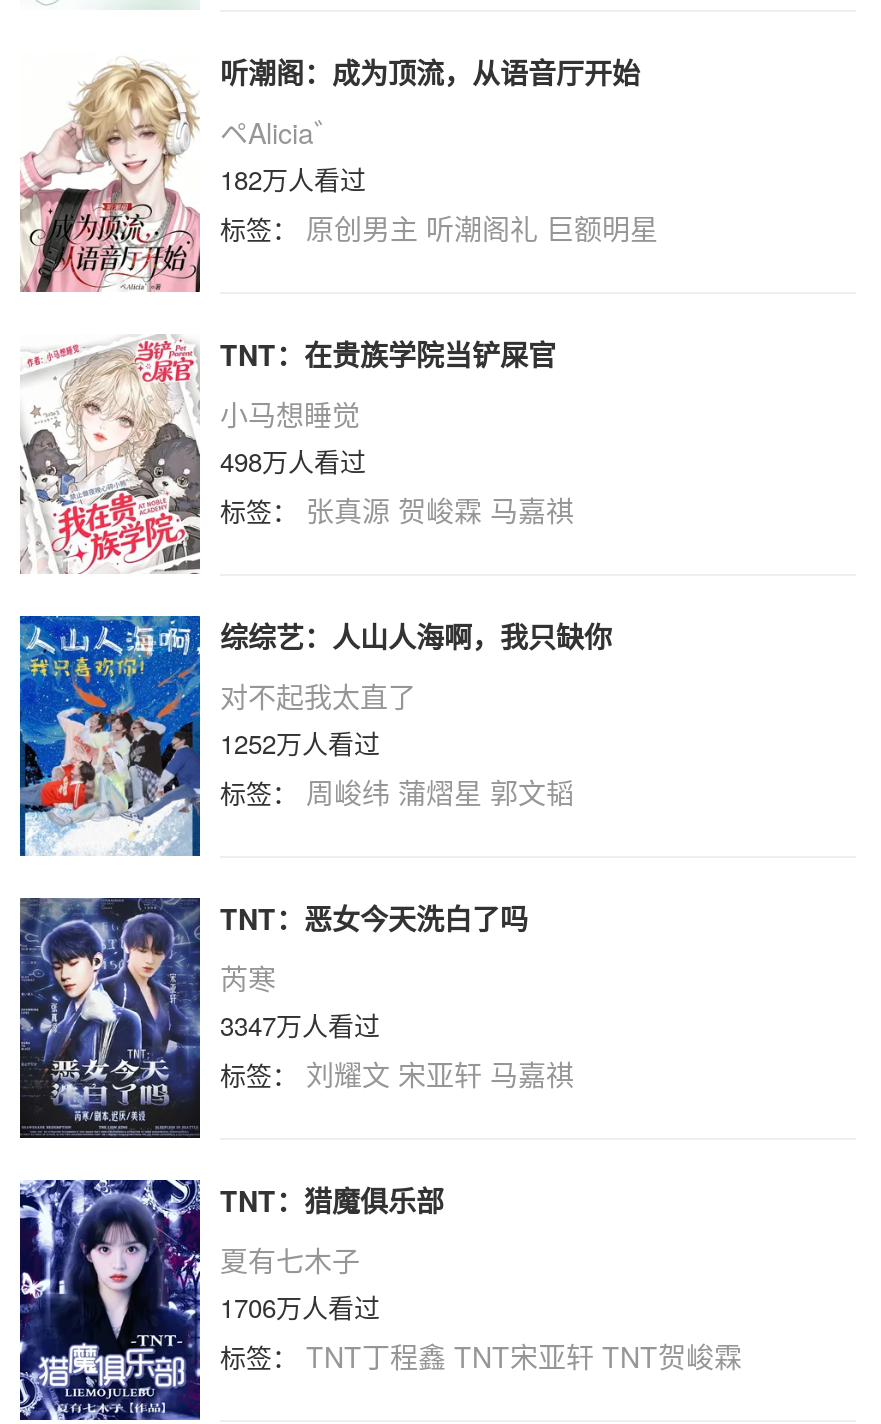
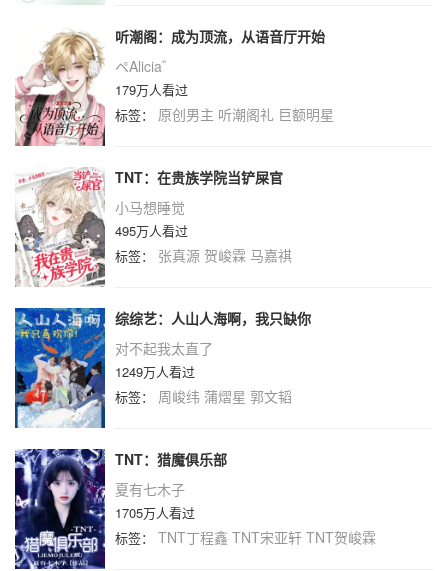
- 182万人看过
+ 179万人看过

- 498万人看过
+ 495万人看过

- 1252万人看过
+ 1249万人看过

- [image]
- TNT：恶女今天洗白了吗
- 芮寒
- 3347万人看过
- 标签：刘耀文 宋亚轩 马嘉祺

- 1706万人看过
+ 1705万人看过
